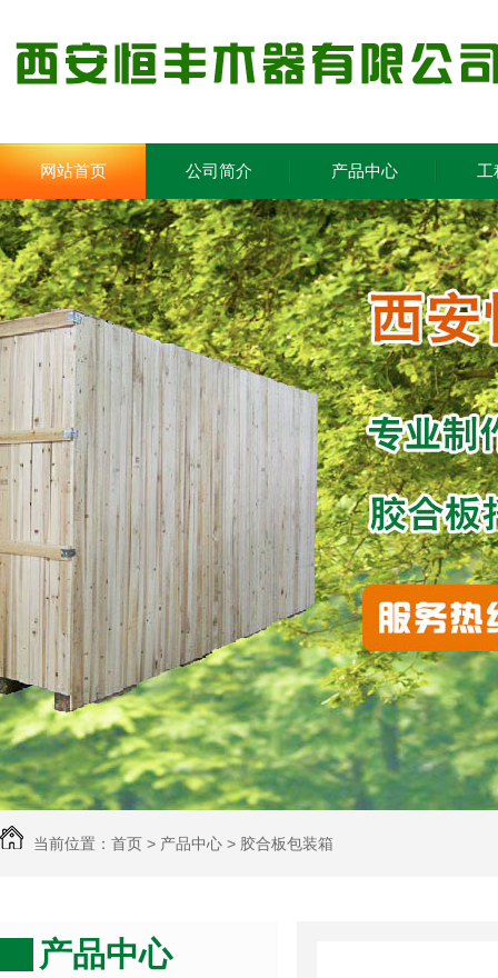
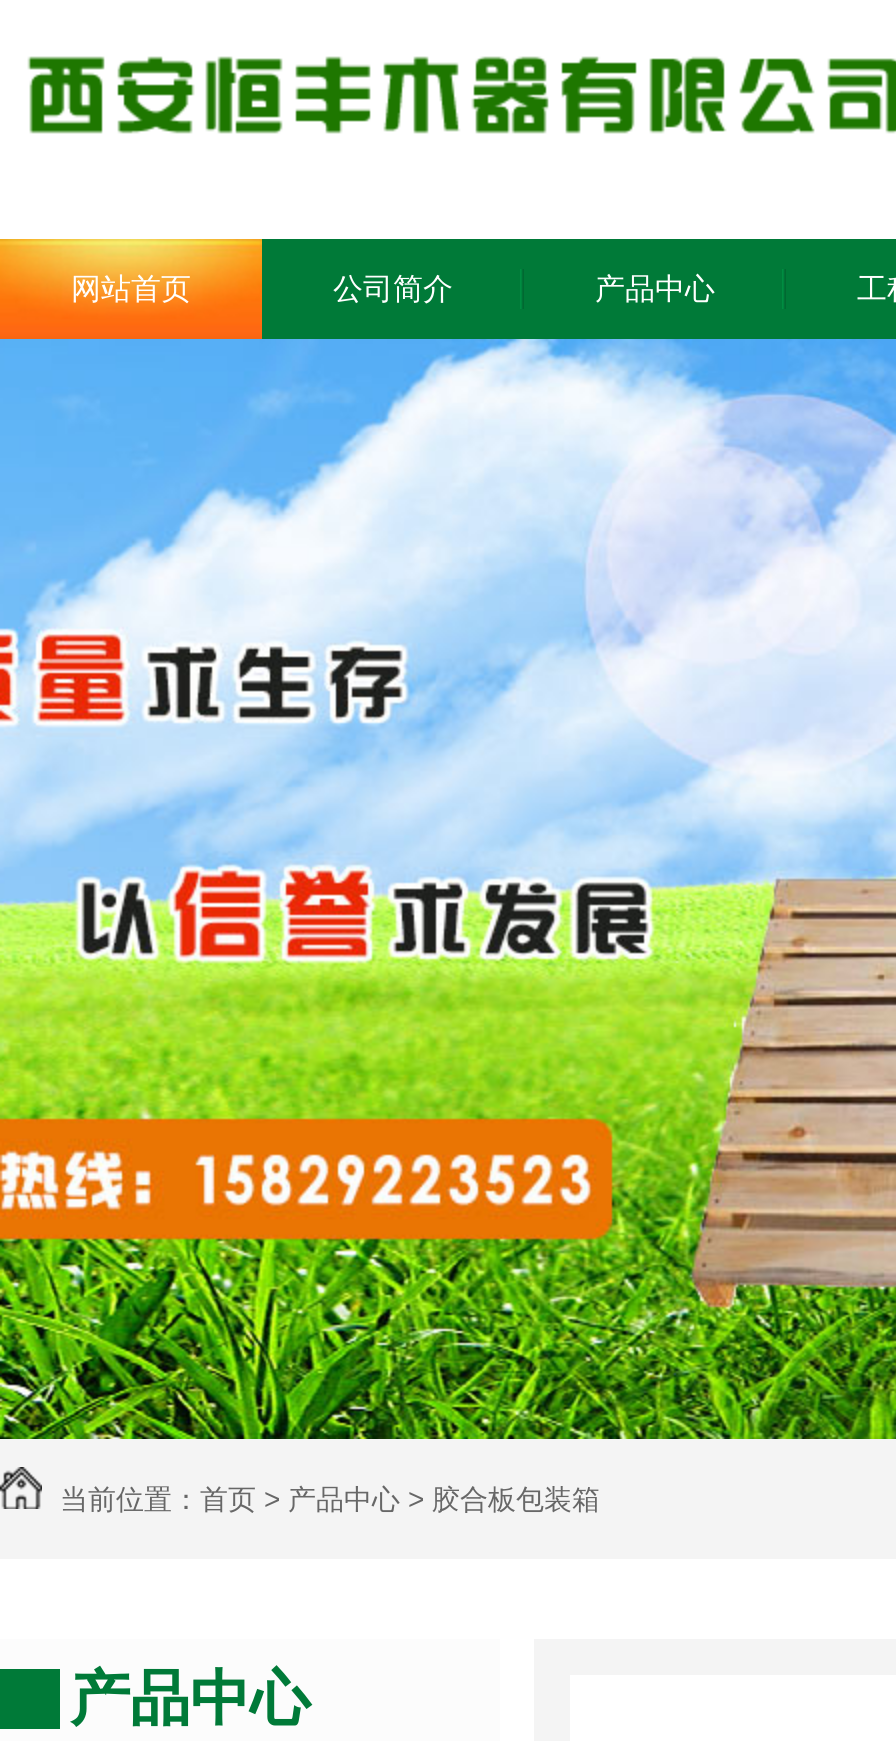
- [image]
+ [image]
